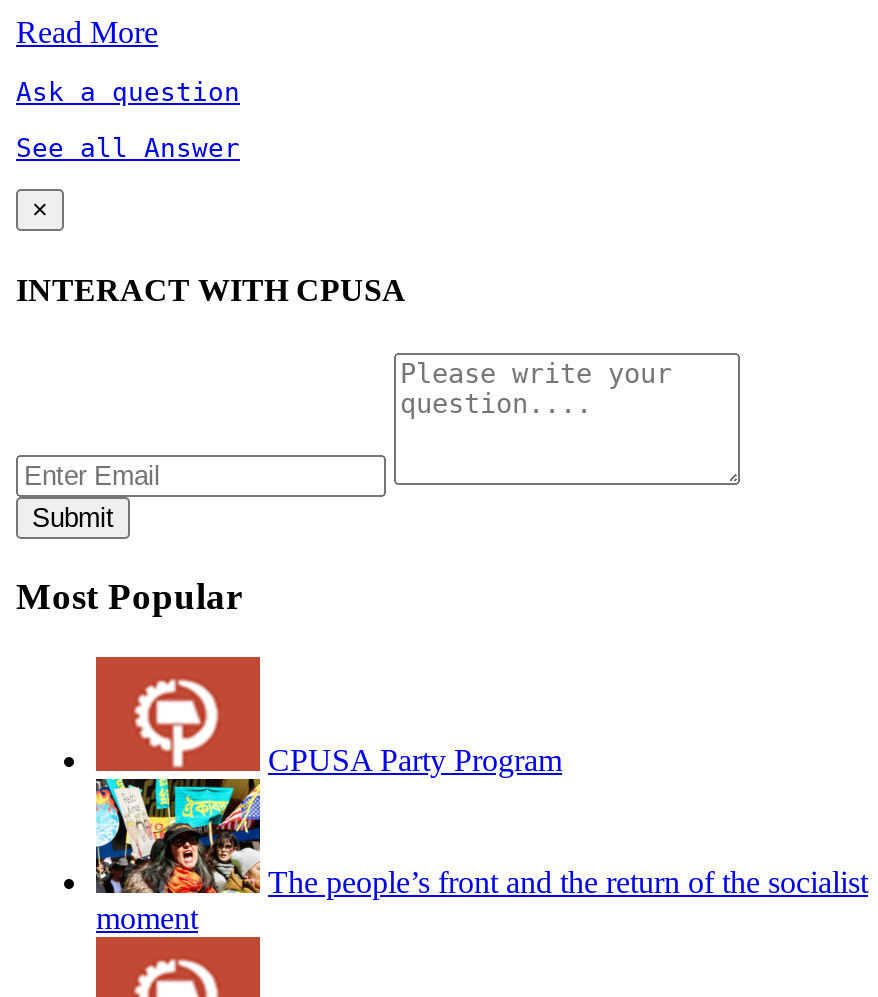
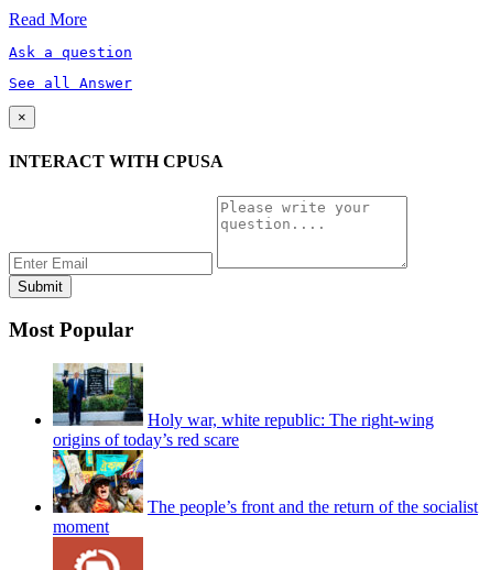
- [image]
- CPUSA Party Program
+ [image]
+ Holy war, white republic: The right-wing
+ origins of today’s red scare
